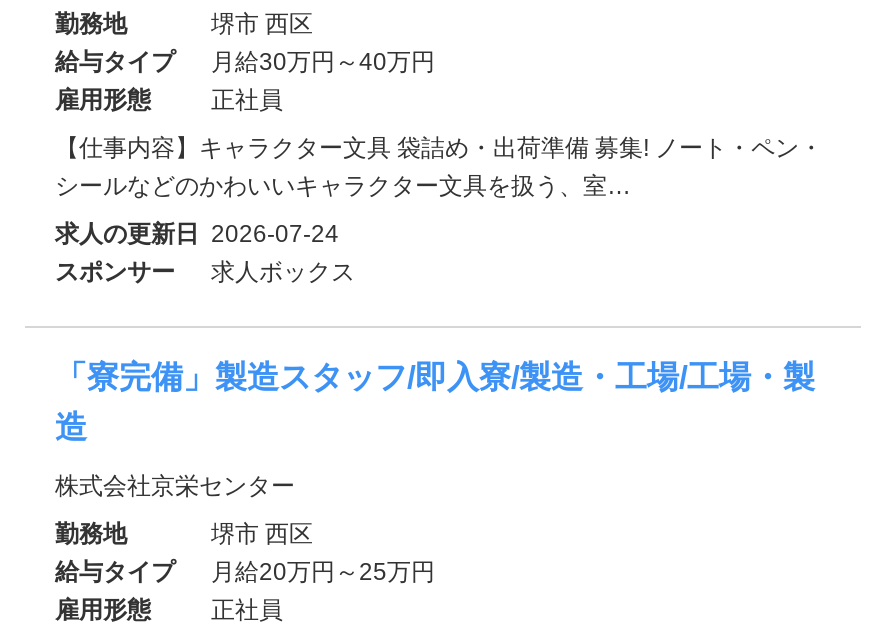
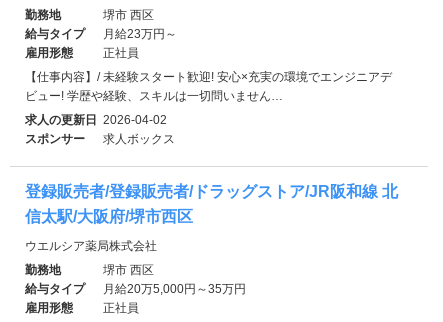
- 月給30万円～40万円
+ 月給23万円～

- 【仕事内容】キャラクター文具 袋詰め・出荷準備 募集! ノート・ペン・
- シールなどのかわいいキャラクター文具を扱う、室…
+ 【仕事内容】/ 未経験スタート歓迎! 安心×充実の環境でエンジニアデ
+ ビュー! 学歴や経験、スキルは一切問いません…

- 求人の更新日 2026-07-24
+ 求人の更新日 2026-04-02

- 「寮完備」製造スタッフ/即入寮/製造・工場/工場・製
+ 登録販売者/登録販売者/ドラッグストア/JR阪和線 北

- 造
+ 信太駅/大阪府/堺市西区

- 株式会社京栄センター
+ ウエルシア薬局株式会社

- 月給20万円～25万円
+ 月給20万5,000円～35万円
